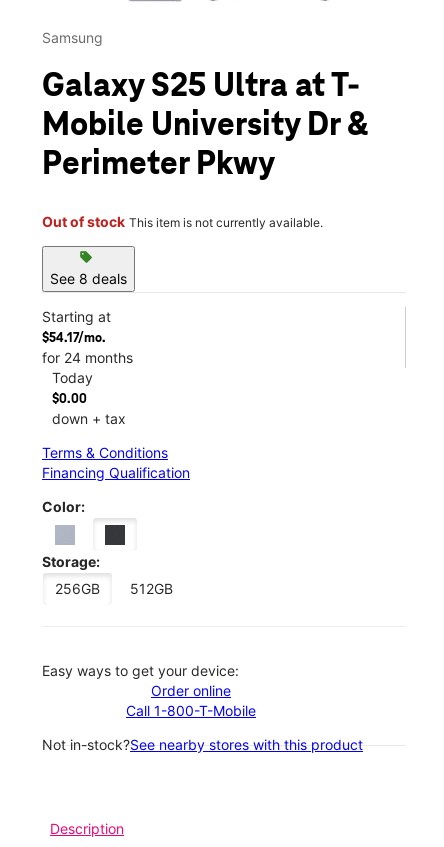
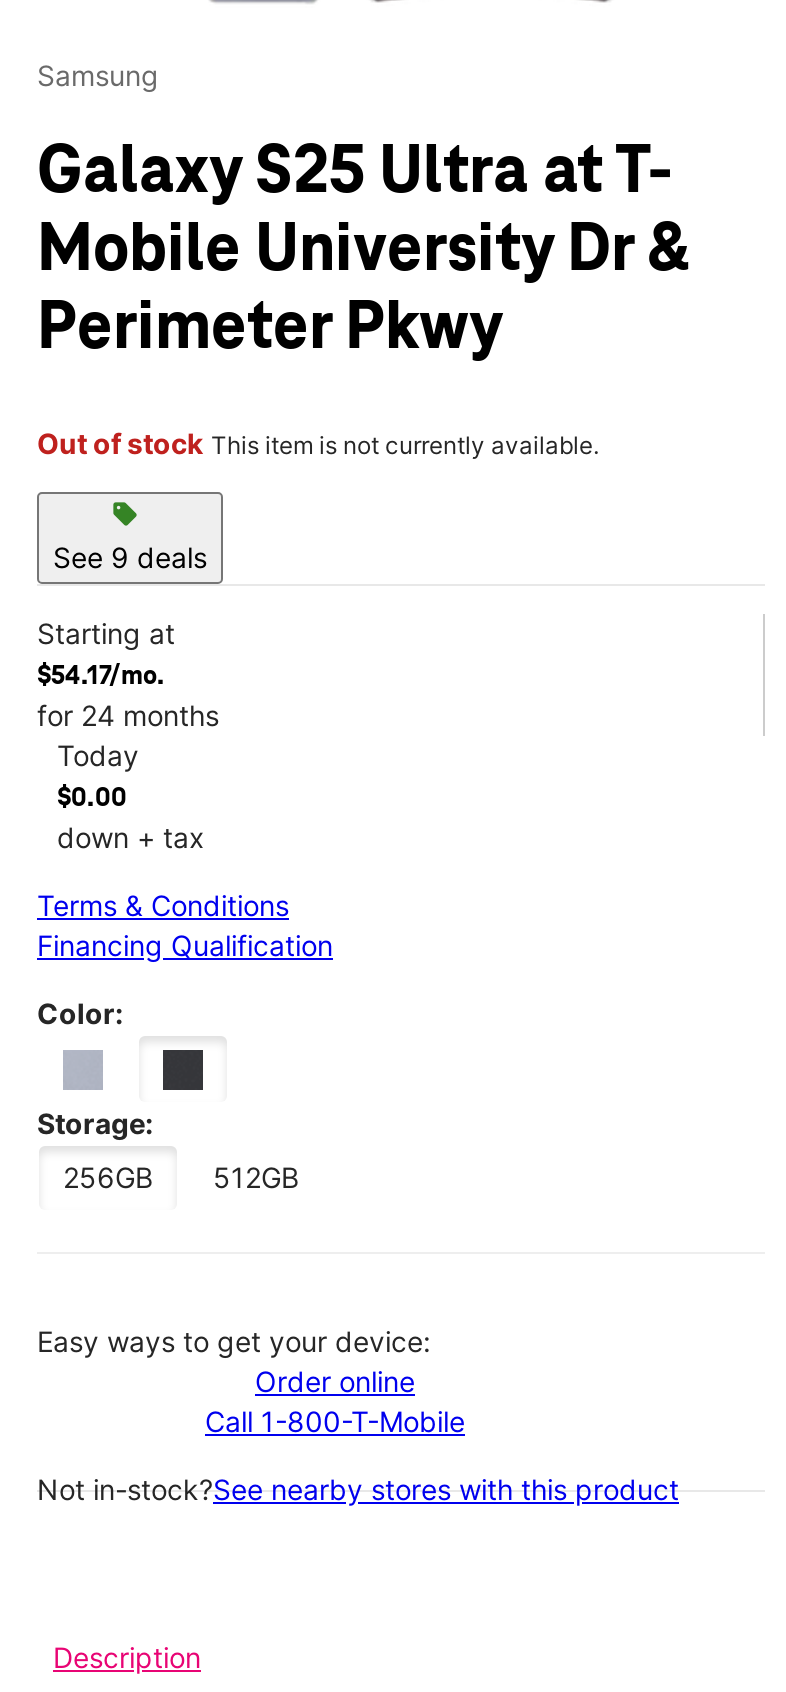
- See 8 deals
+ See 9 deals
